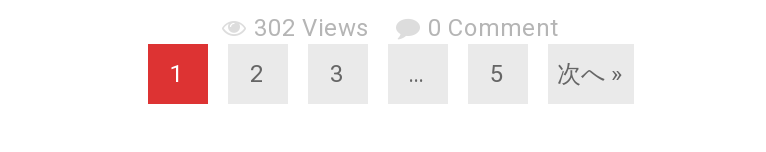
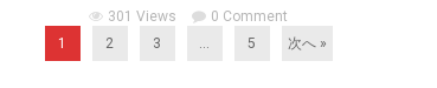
- 302 Views
+ 301 Views
